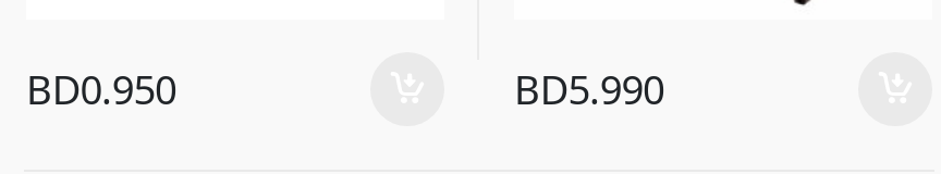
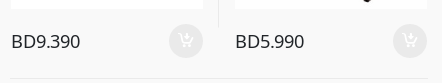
- BD0.950
+ BD9.390
